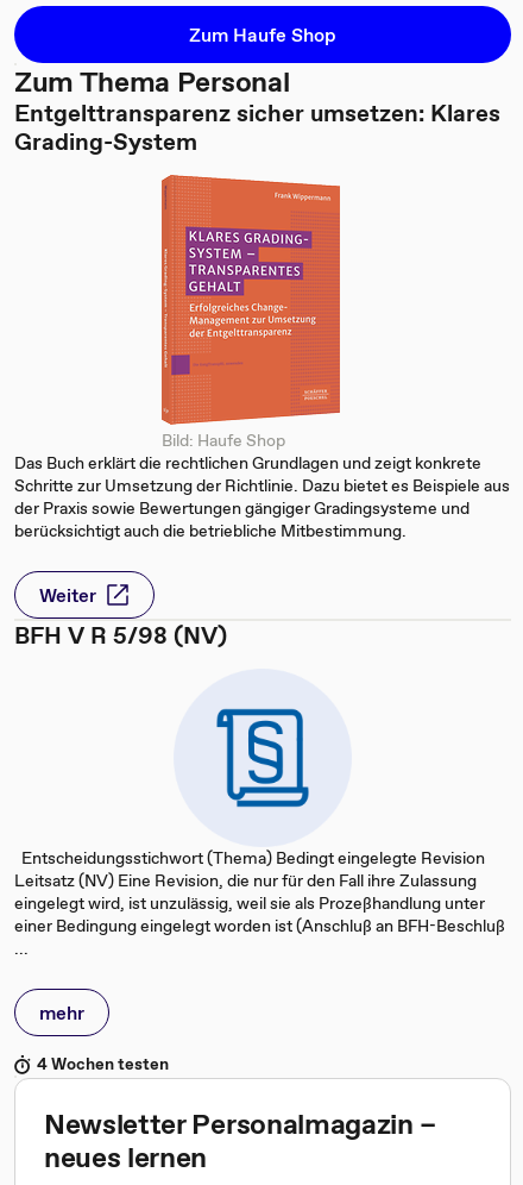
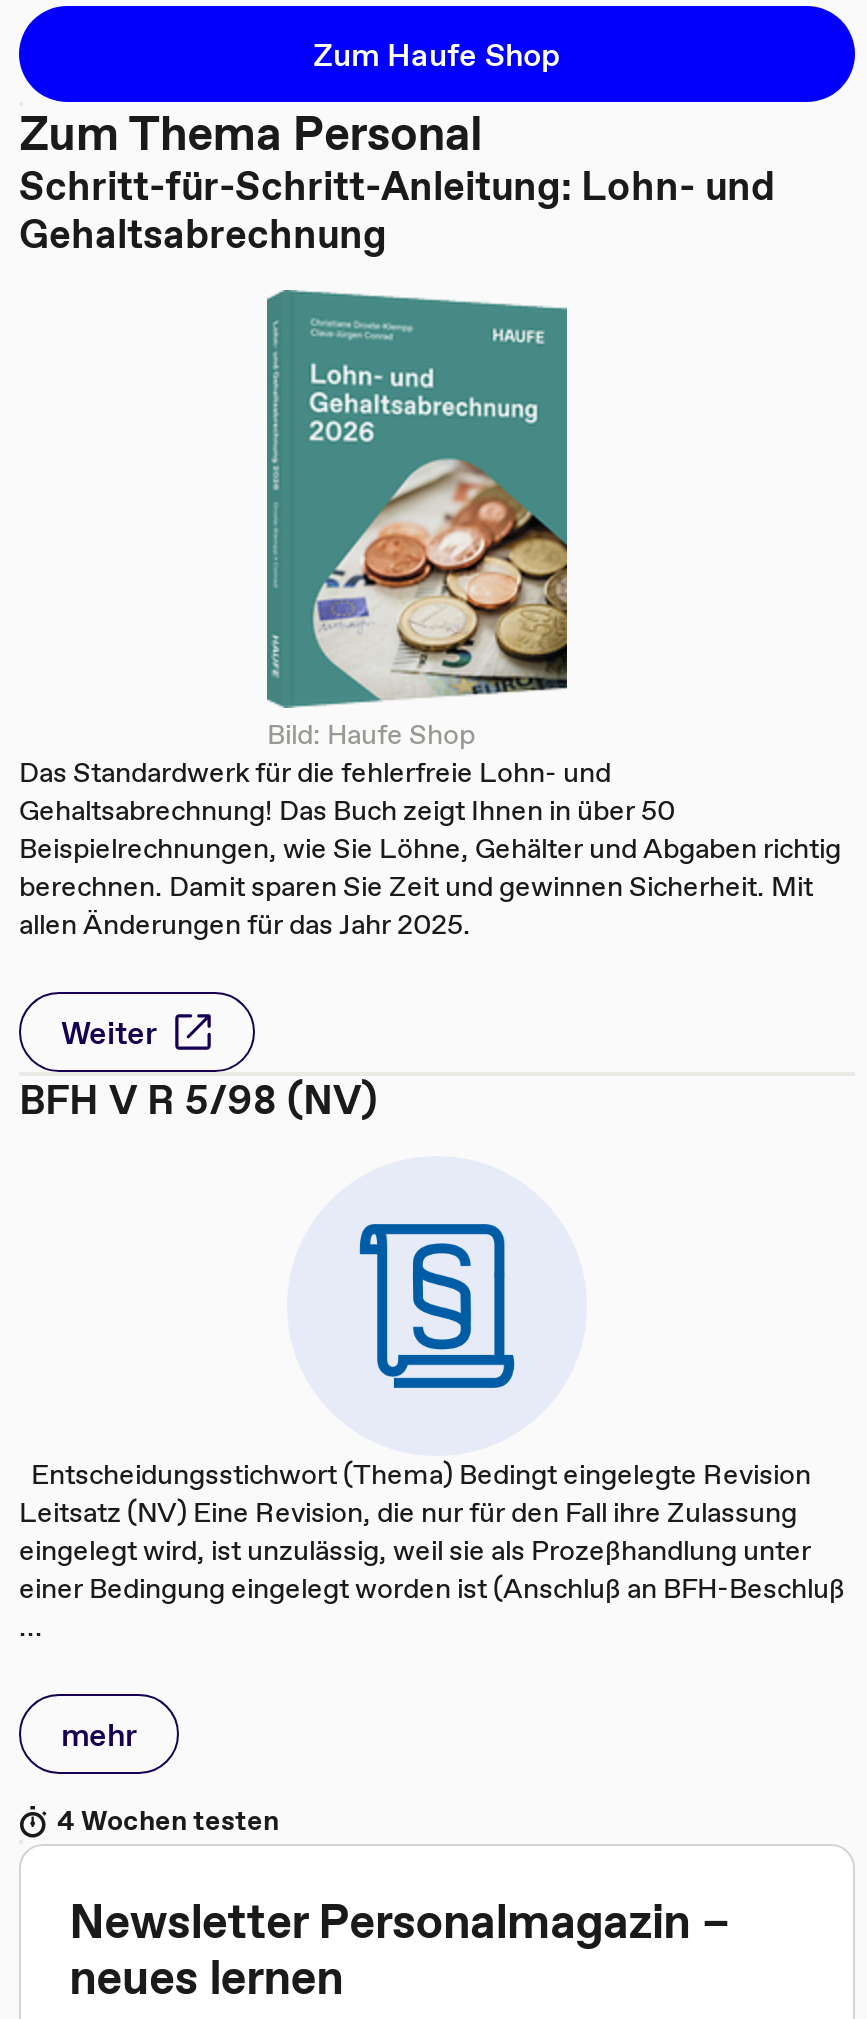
- Entgelttransparenz sicher umsetzen: Klares
- Grading-System
+ Schritt-für-Schritt-Anleitung: Lohn- und
+ Gehaltsabrechnung

- [image]
- Das Buch erklärt die rechtlichen Grundlagen und zeigt konkrete
- Schritte zur Umsetzung der Richtlinie. Dazu bietet es Beispiele aus
- der Praxis sowie Bewertungen gängiger Gradingsysteme und
- berücksichtigt auch die betriebliche Mitbestimmung.
+ [image]
+ Das Standardwerk für die fehlerfreie Lohn- und
+ Gehaltsabrechnung! Das Buch zeigt Ihnen in über 50
+ Beispielrechnungen, wie Sie Löhne, Gehälter und Abgaben richtig
+ berechnen. Damit sparen Sie Zeit und gewinnen Sicherheit. Mit
+ allen Änderungen für das Jahr 2025.
